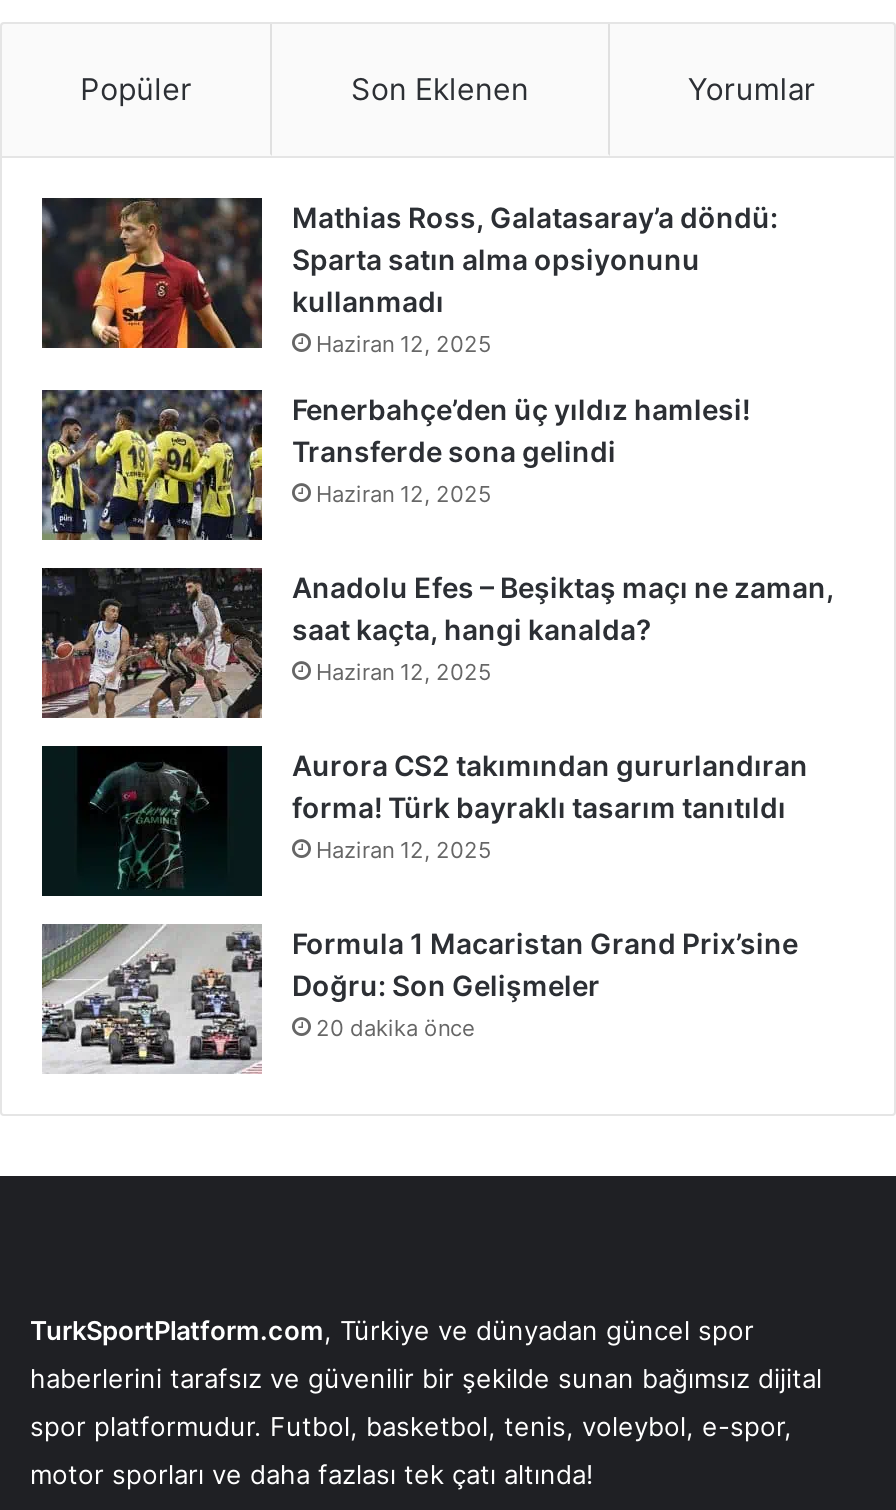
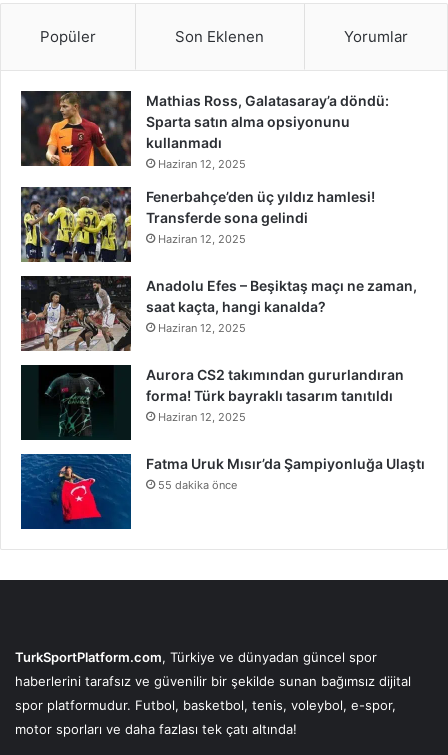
- [image]
- Formula 1 Macaristan Grand Prix’sine
- Doğru: Son Gelişmeler
- 20 dakika önce
+ [image]
+ Fatma Uruk Mısır’da Şampiyonluğa Ulaştı
+ 55 dakika önce
